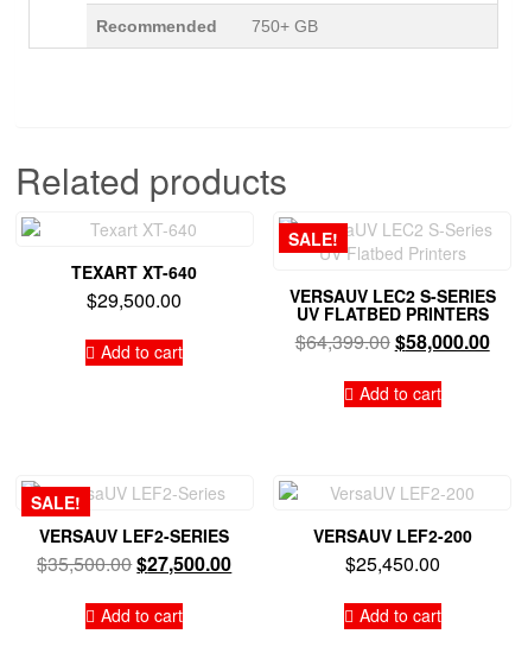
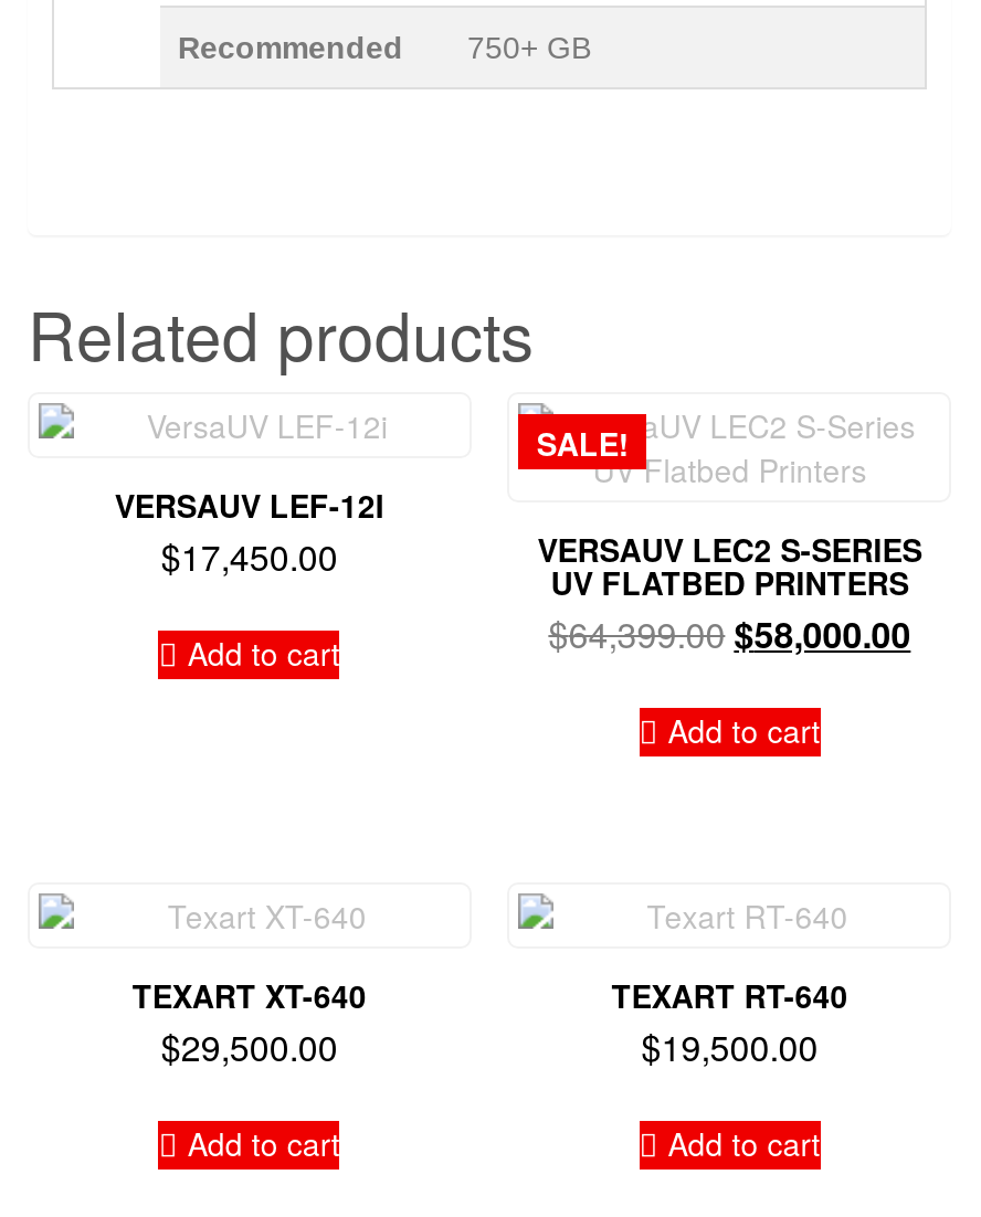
- TEXART XT-640
- $29,500.00
+ VERSAUV LEF-12I
+ $17,450.00

- SALE!
- VERSAUV LEF2-SERIES
- $35,500.00 $27,500.00
+ TEXART XT-640
+ $29,500.00

- VERSAUV LEF2-200
- $25,450.00
+ TEXART RT-640
+ $19,500.00
